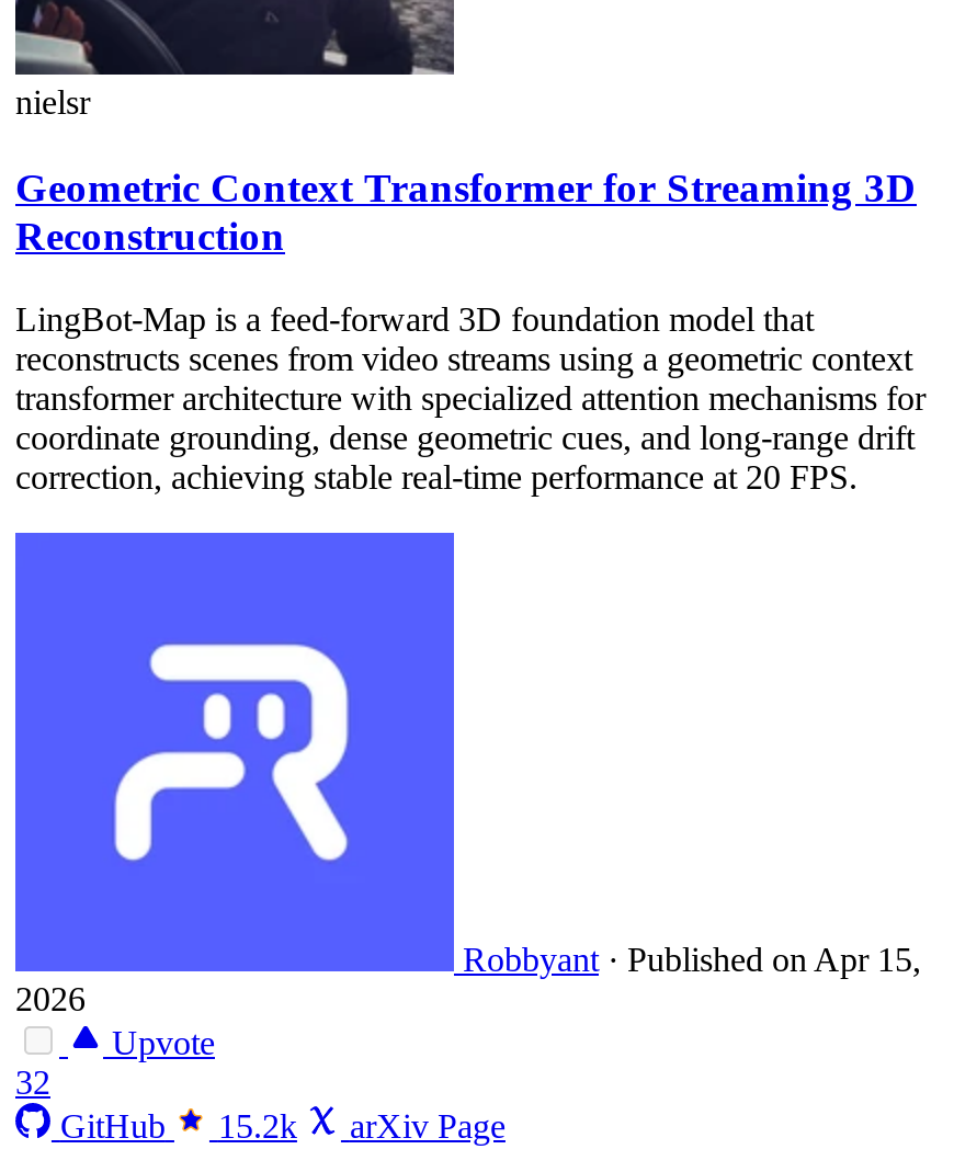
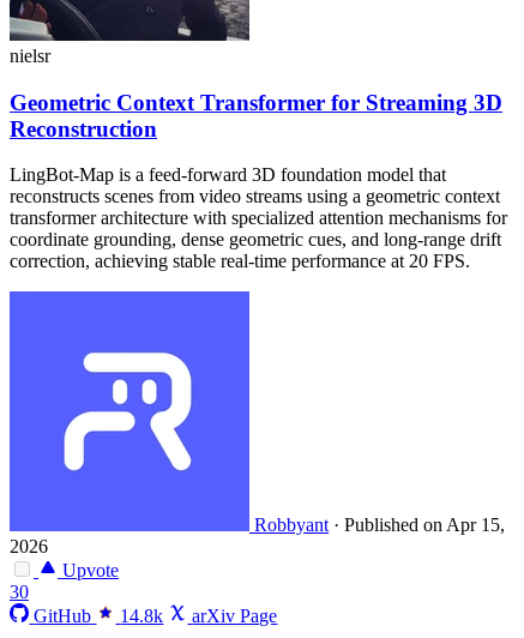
- 32
+ 30

- GitHub 15.2k arXiv Page
+ GitHub 14.8k arXiv Page
